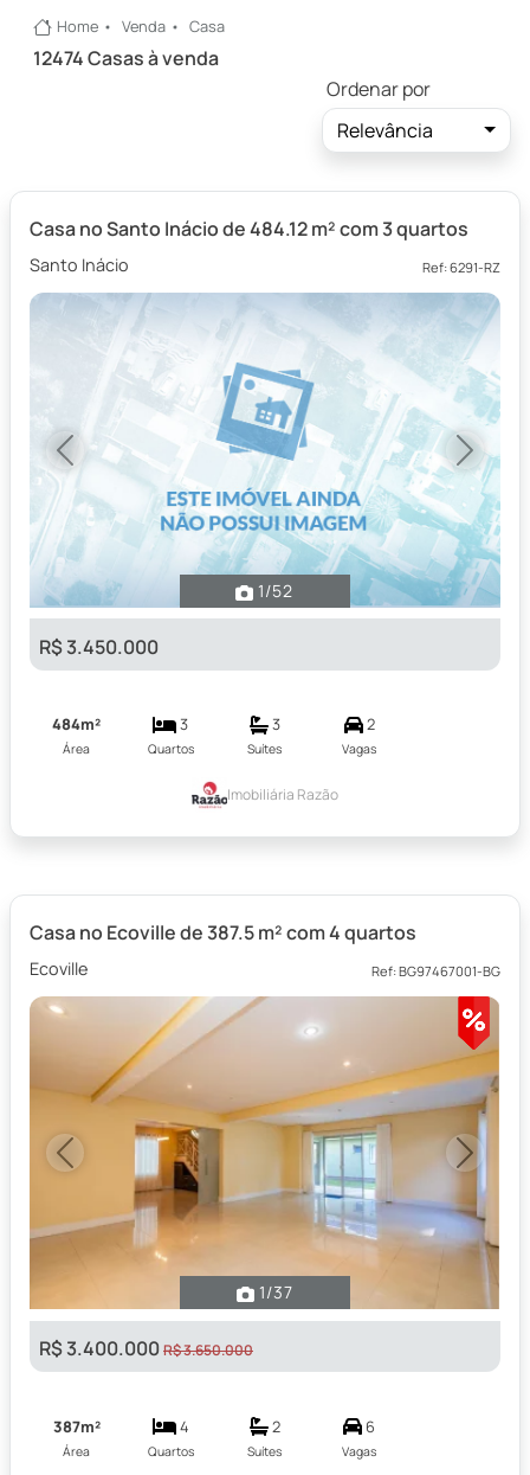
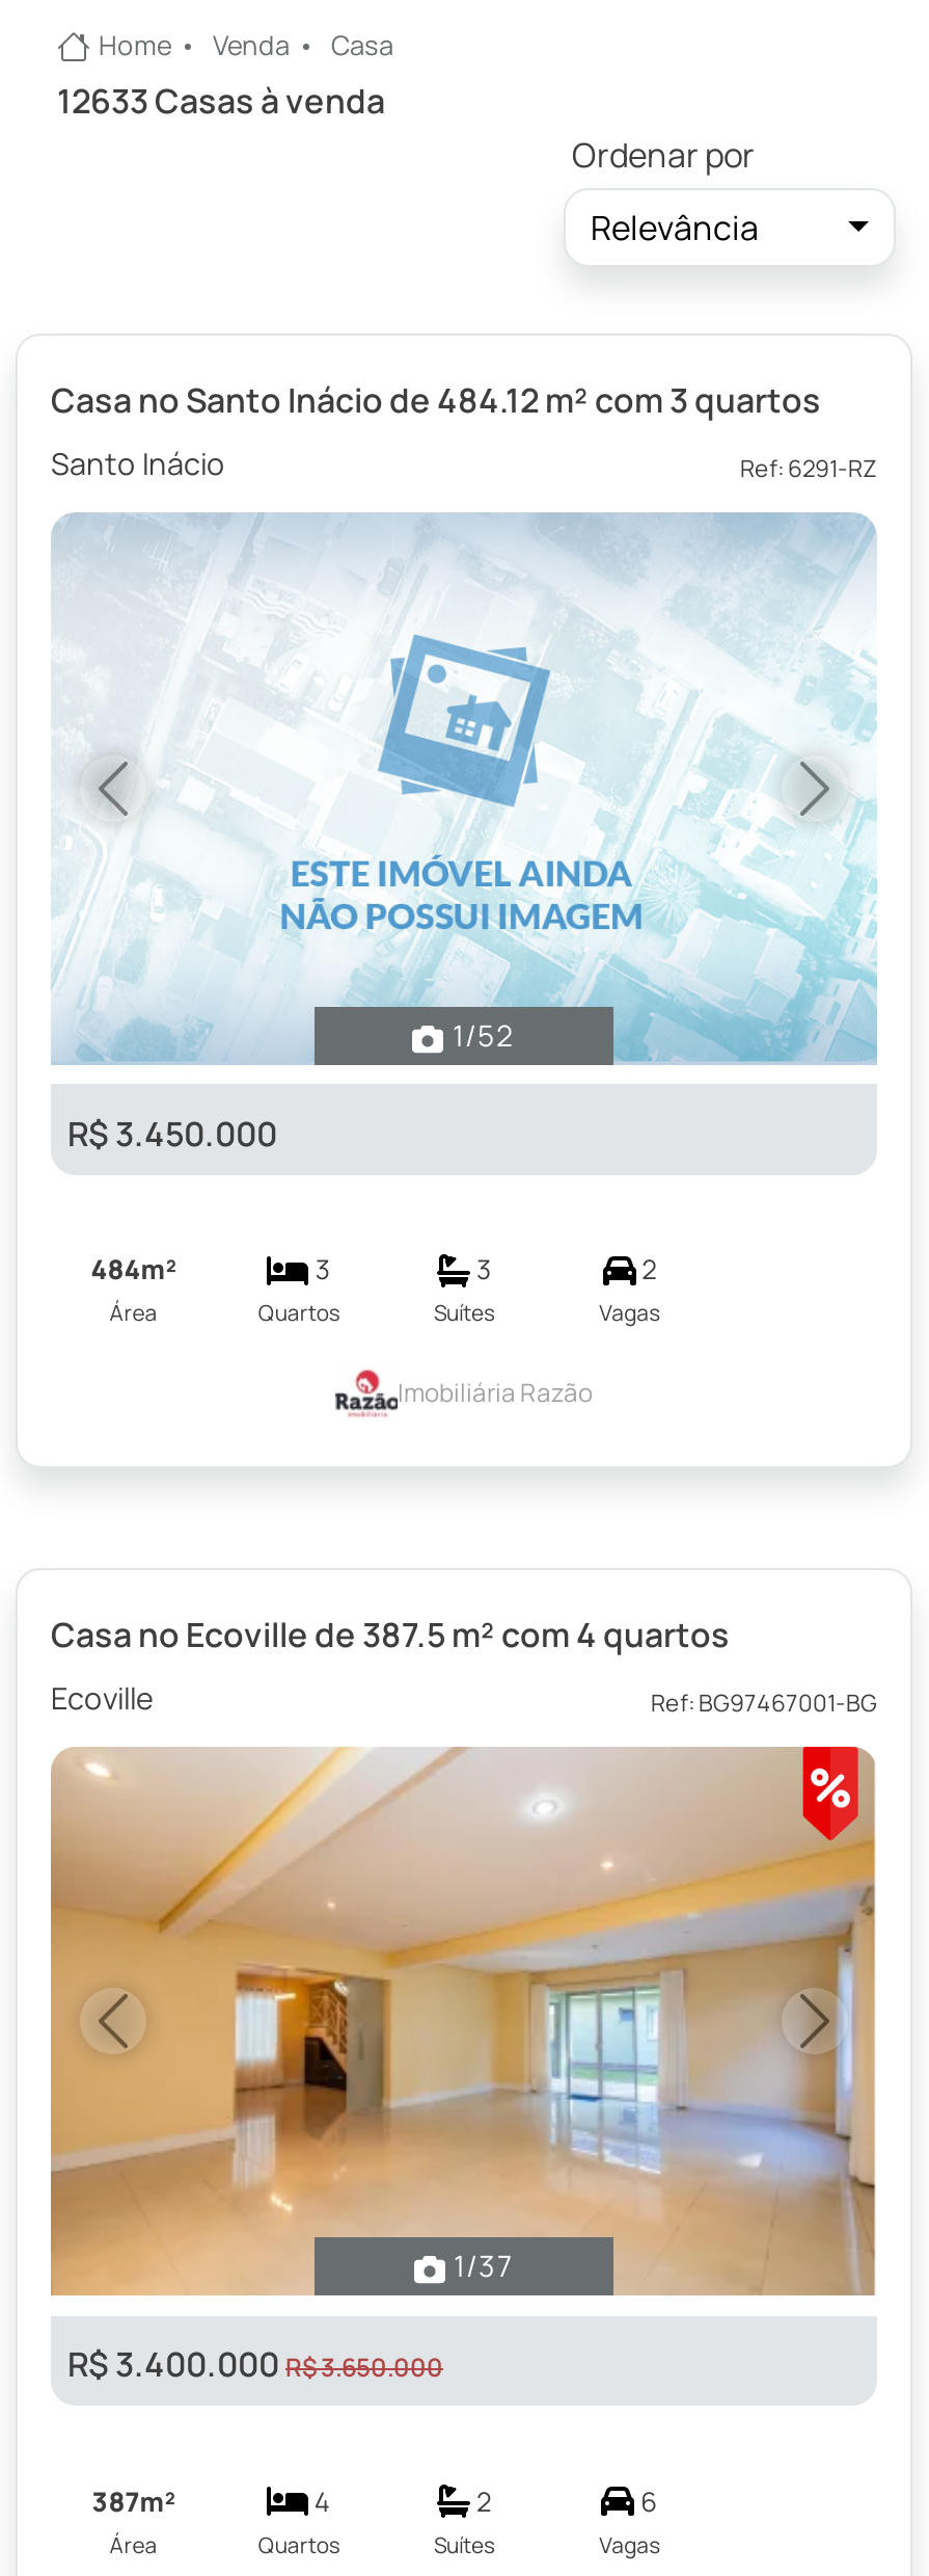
- 12474 Casas à venda
+ 12633 Casas à venda
